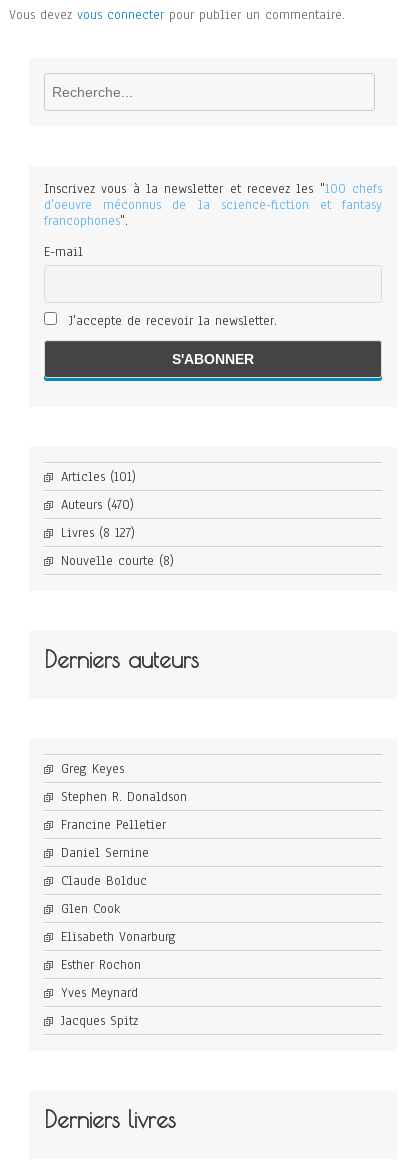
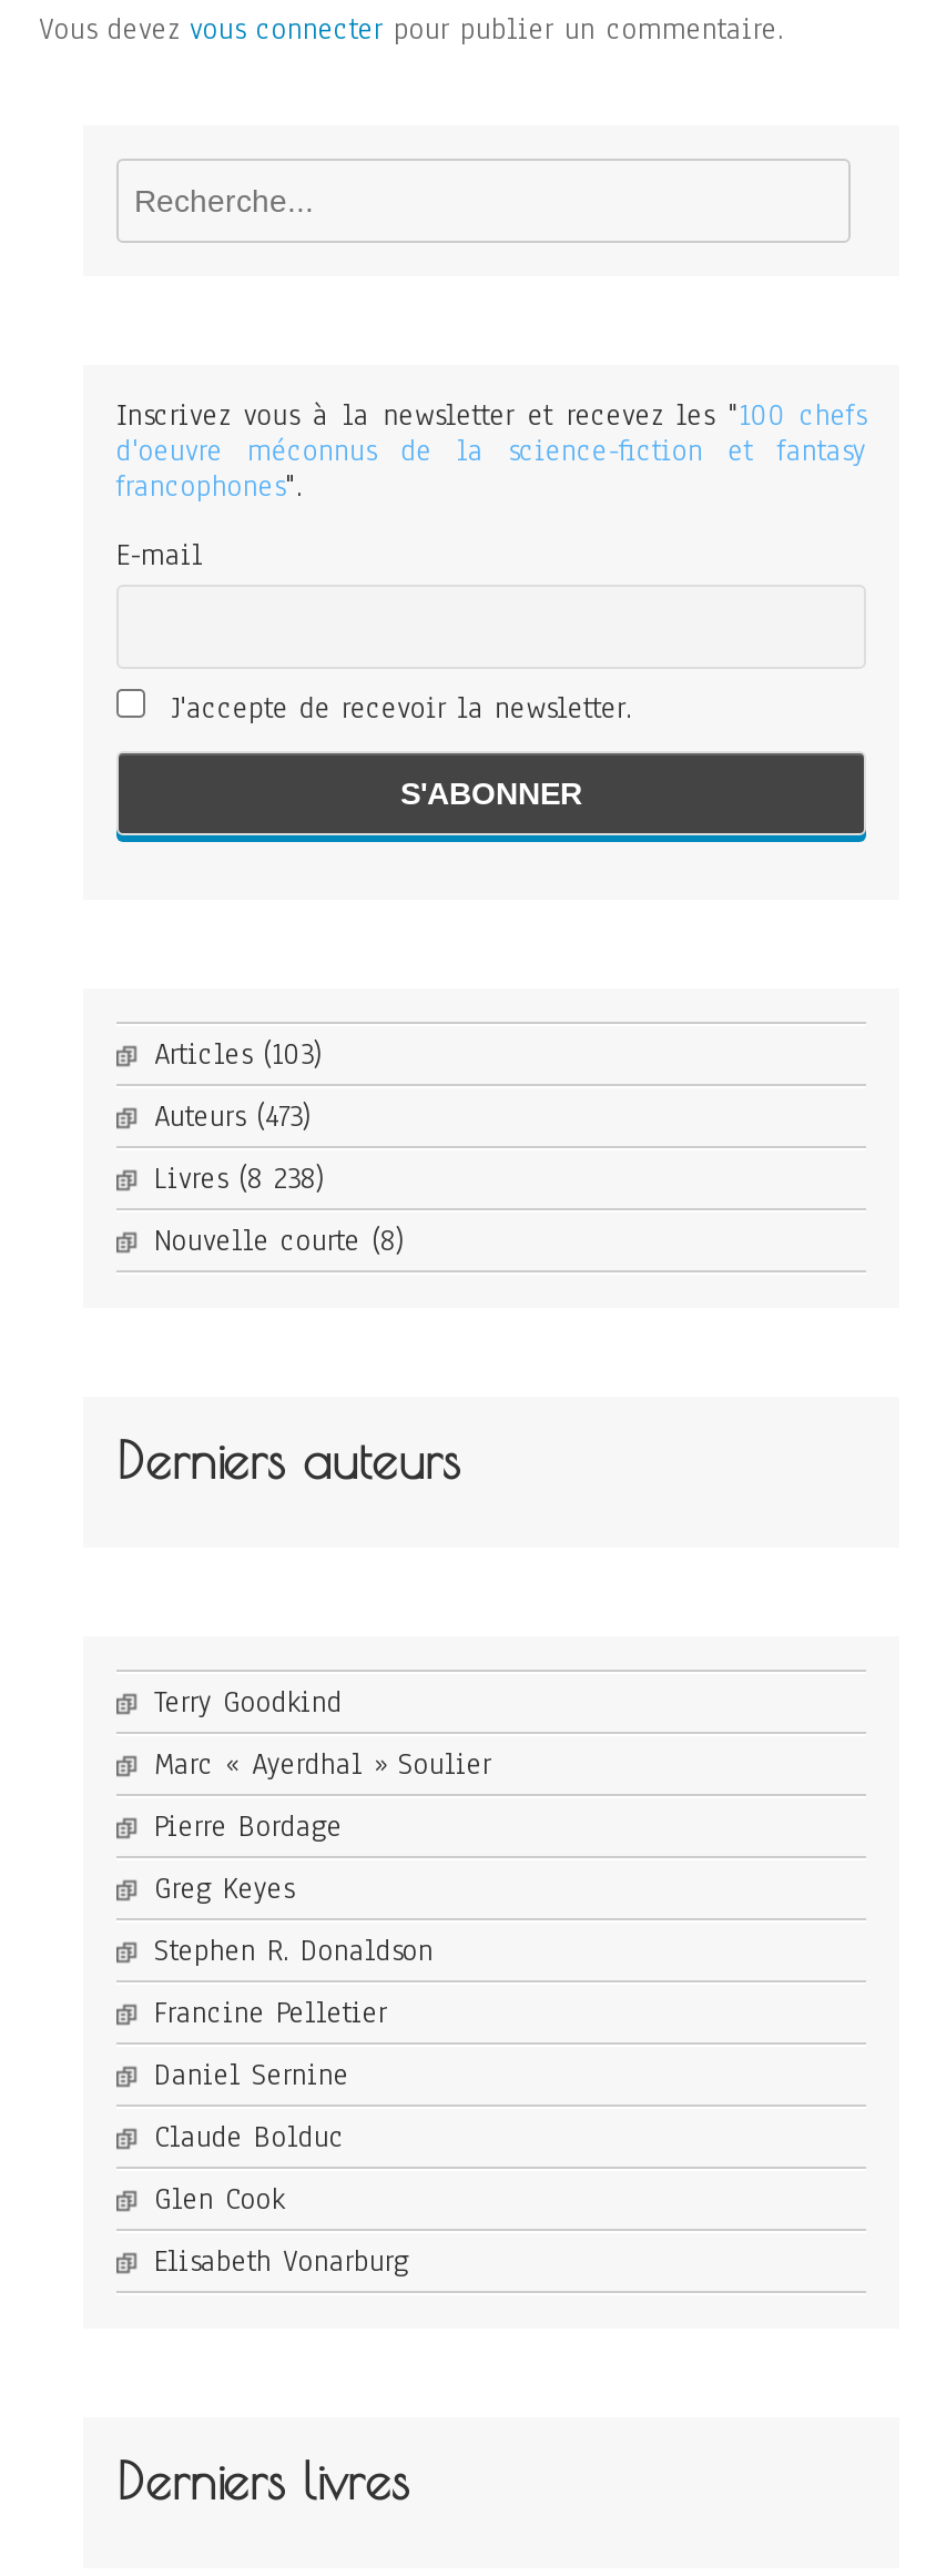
- Articles (101)
+ Articles (103)

- Auteurs (470)
+ Auteurs (473)

- Livres (8 127)
+ Livres (8 238)

+ Terry Goodkind
+ Marc « Ayerdhal » Soulier
+ Pierre Bordage

moved down: Greg Keyes | Stephen R. Donaldson | Francine Pelletier | Daniel Sernine | Claude Bolduc | Glen Cook | Elisabeth Vonarburg

- Esther Rochon
- Yves Meynard
- Jacques Spitz
